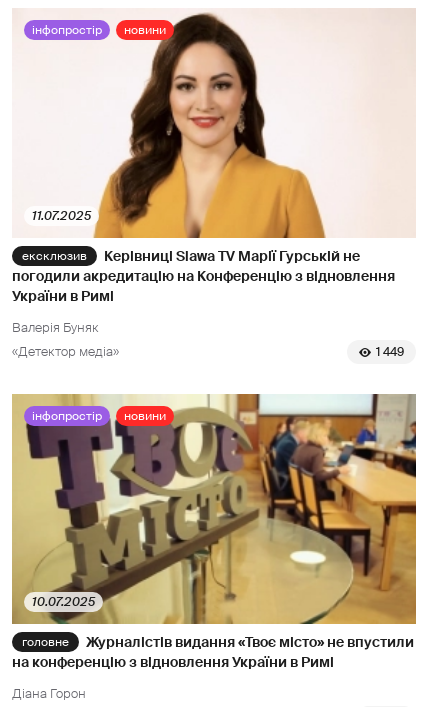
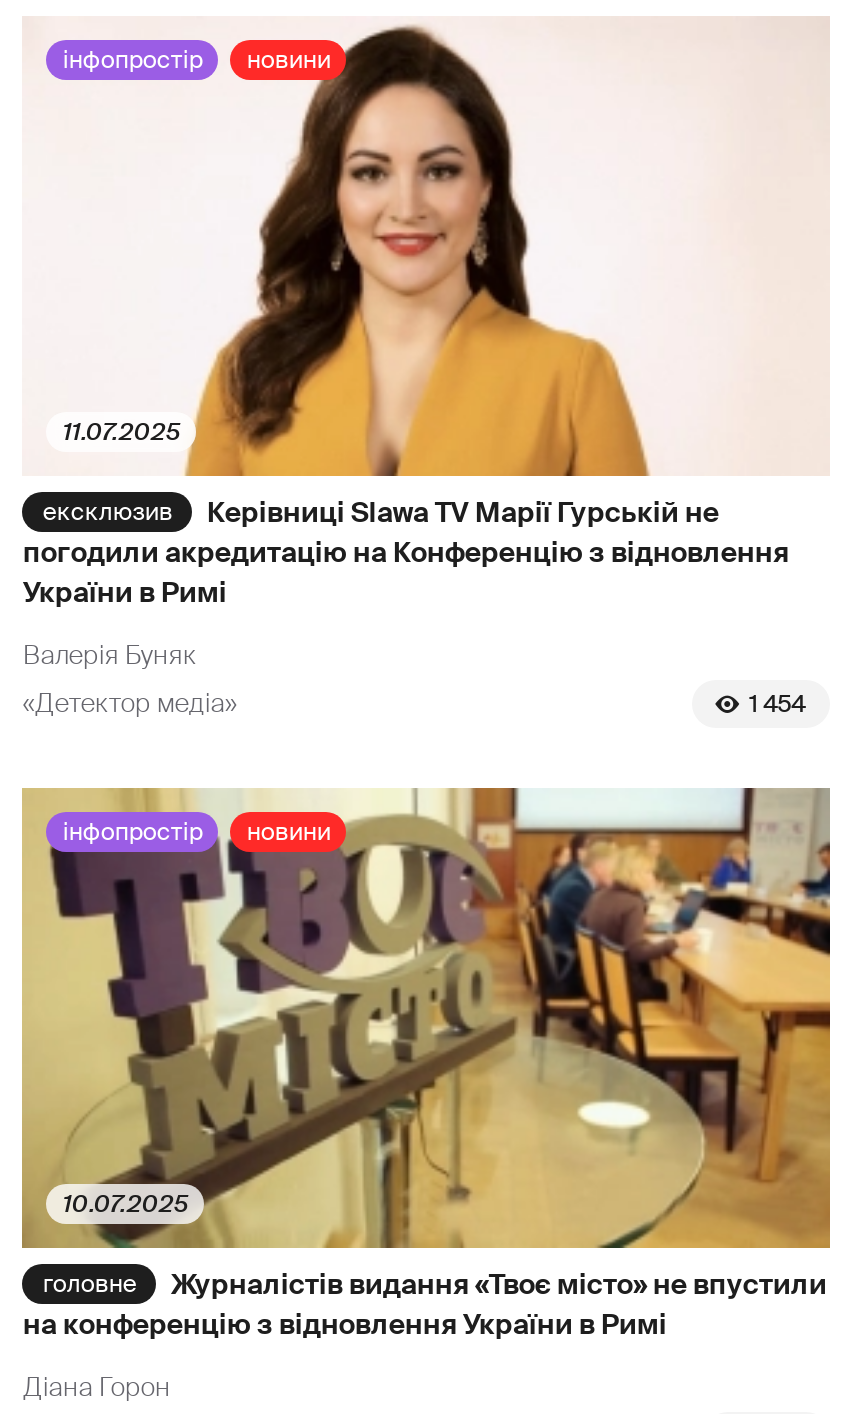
- 1 449
+ 1 454
